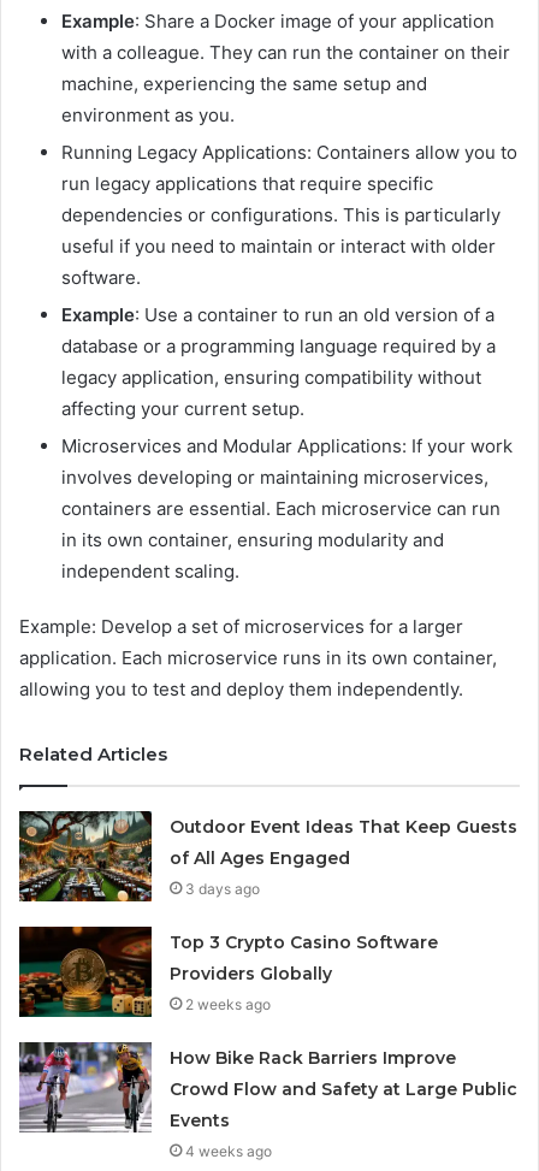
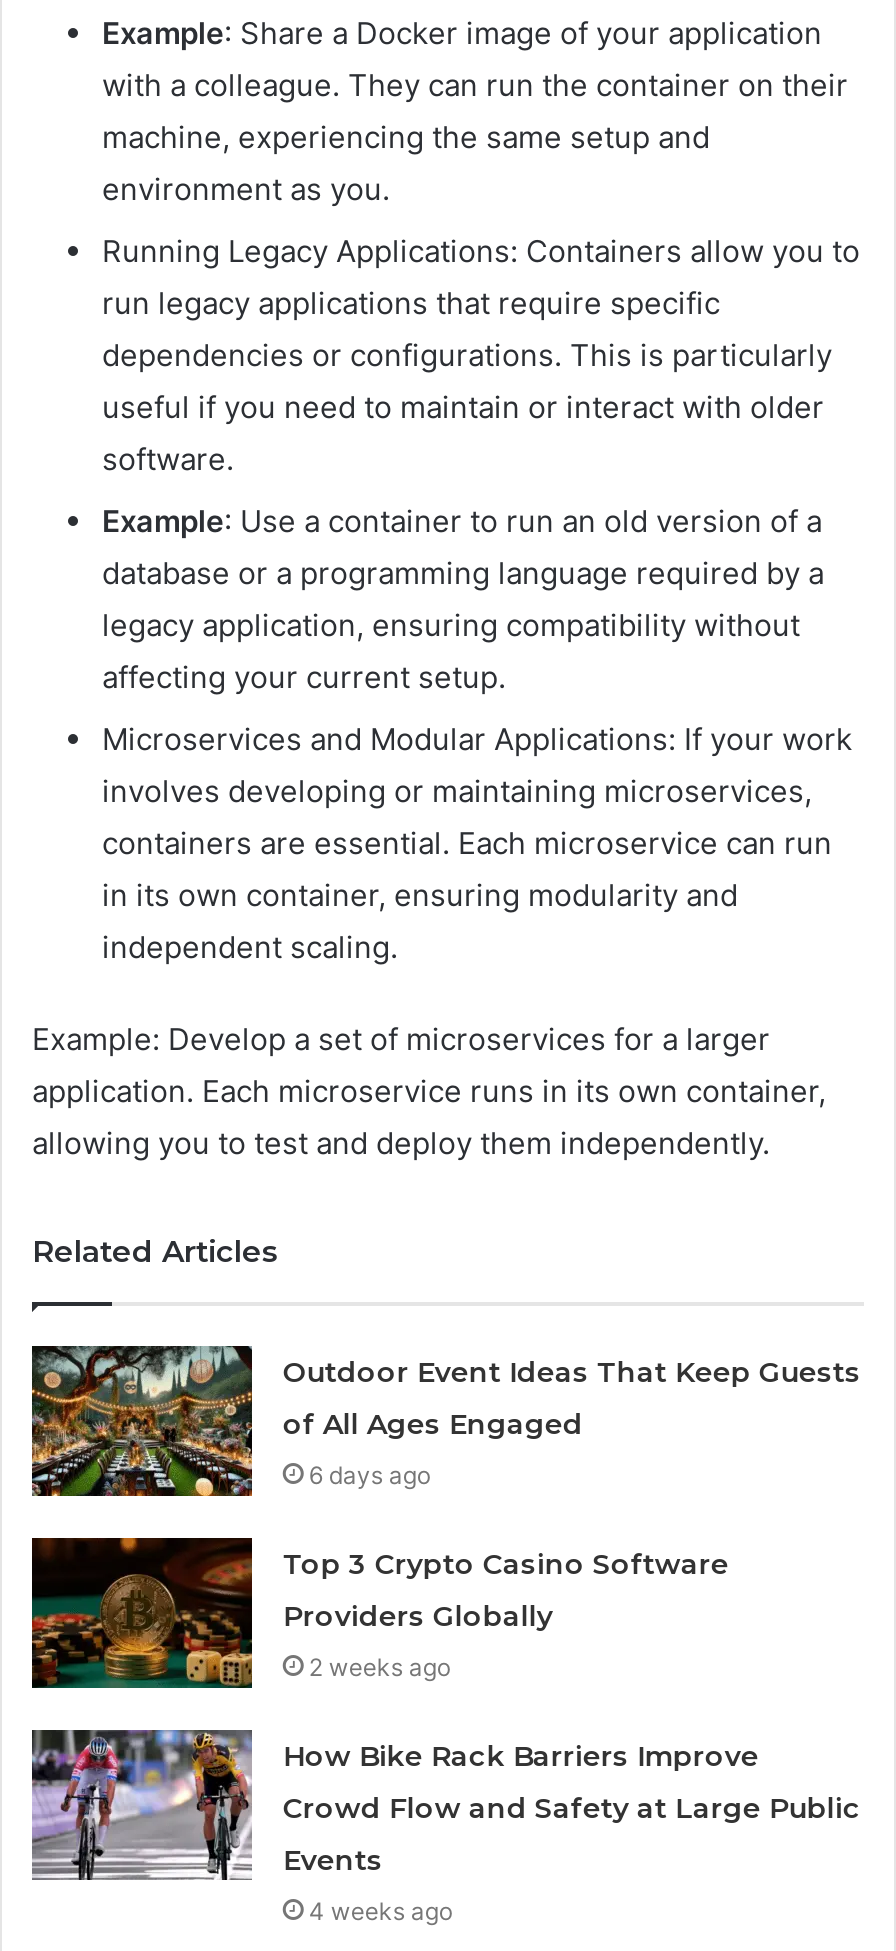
- 3 days ago
+ 6 days ago
